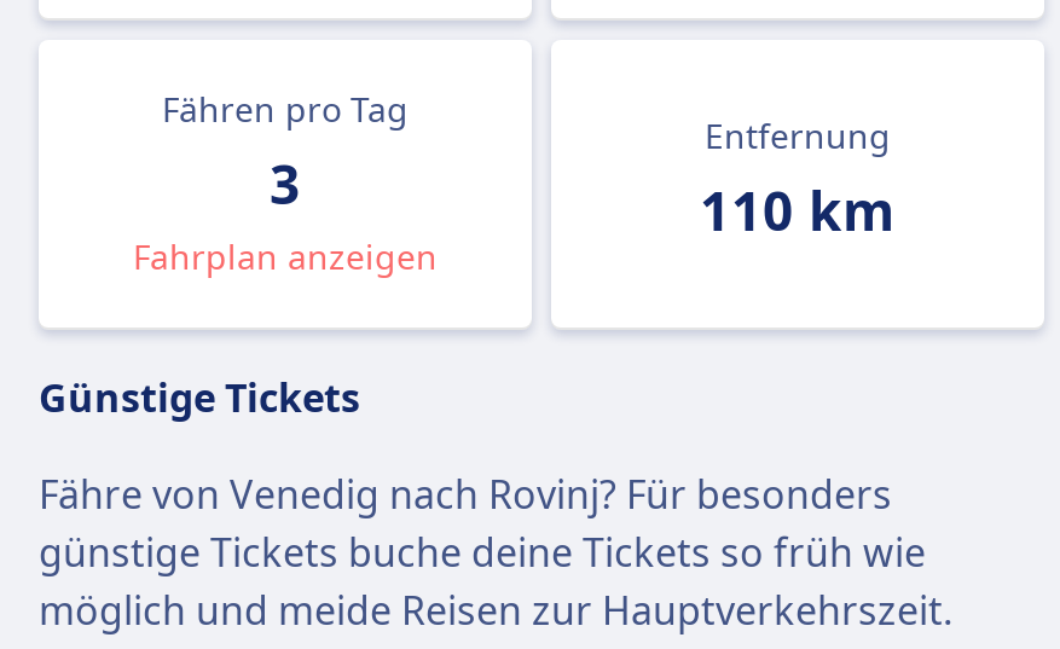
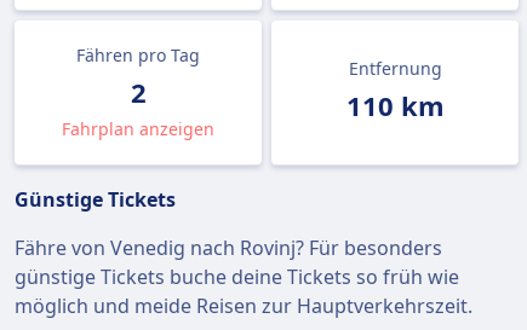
- 3
+ 2
